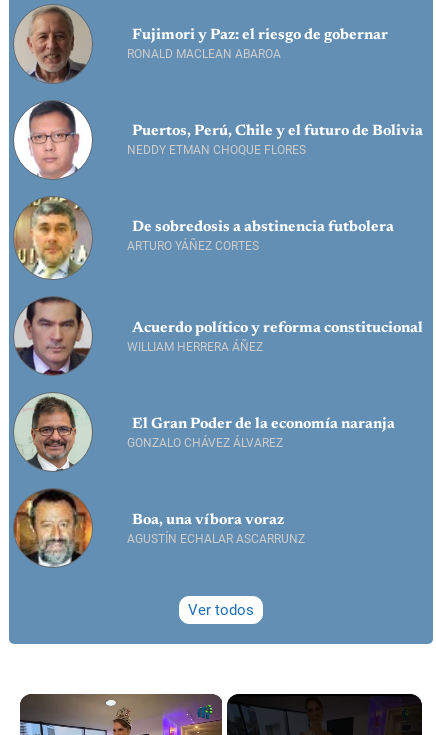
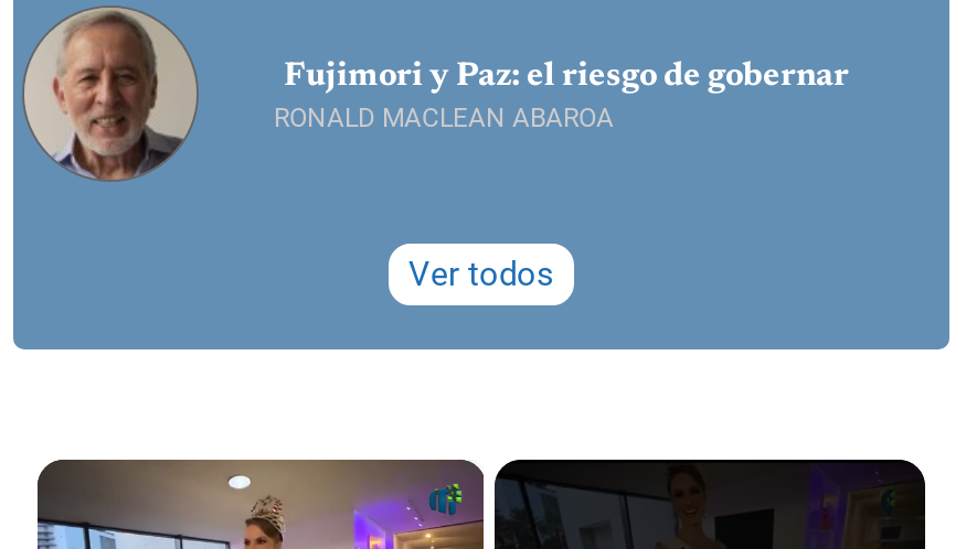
- [image]
- Puertos, Perú, Chile y el futuro de Bolivia
- NEDDY ETMAN CHOQUE FLORES

- [image]
- De sobredosis a abstinencia futbolera
- ARTURO YÁÑEZ CORTES

- [image]
- Acuerdo político y reforma constitucional
- WILLIAM HERRERA ÁÑEZ

- [image]
- El Gran Poder de la economía naranja
- GONZALO CHÁVEZ ÁLVAREZ

- [image]
- Boa, una víbora voraz
- AGUSTÍN ECHALAR ASCARRUNZ
